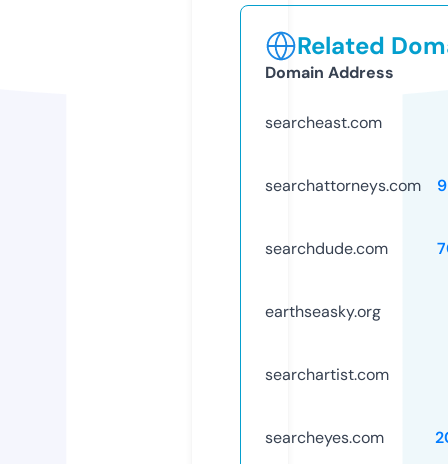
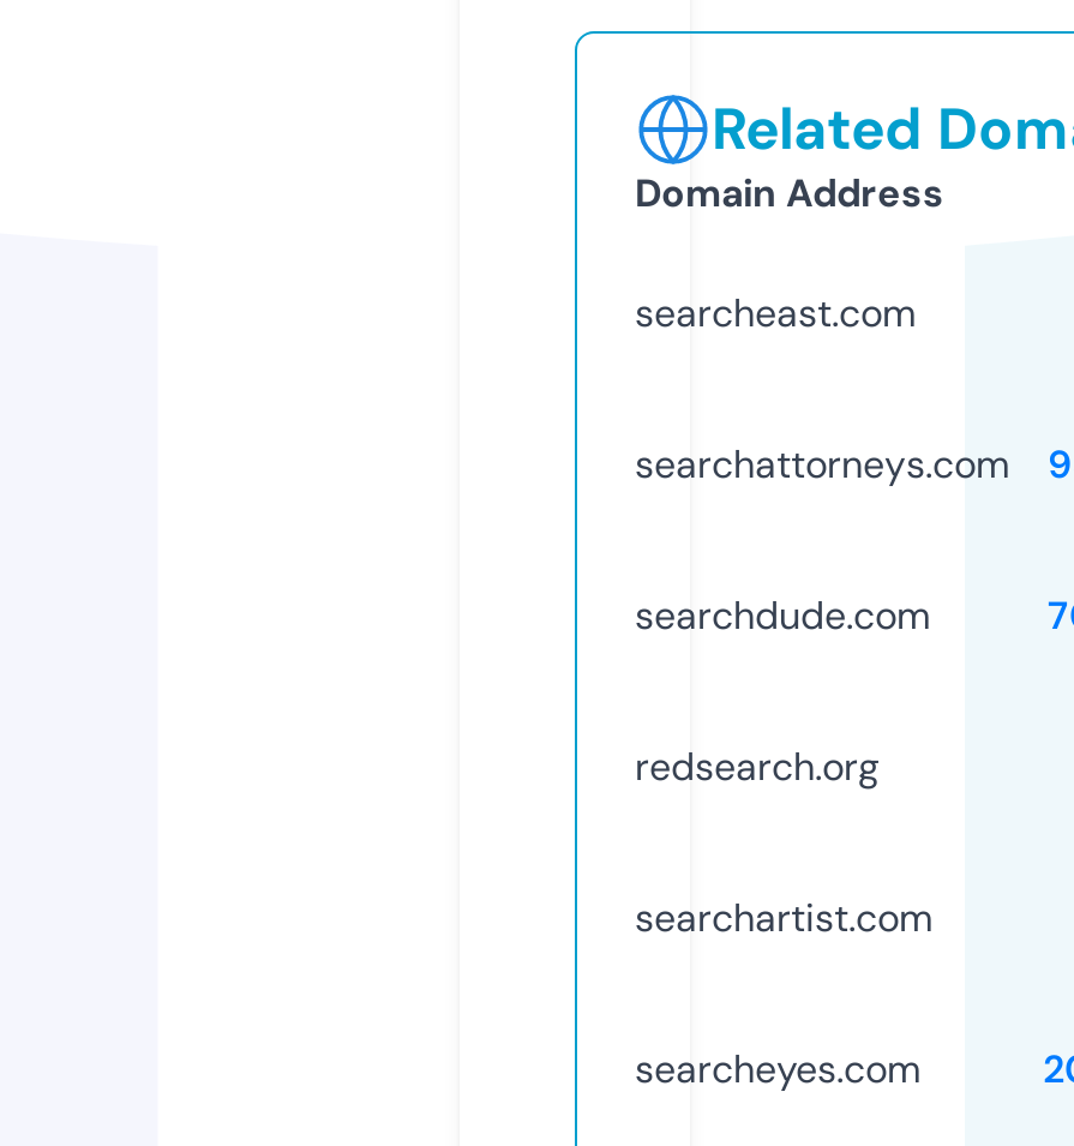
- earthseasky.org
+ redsearch.org
